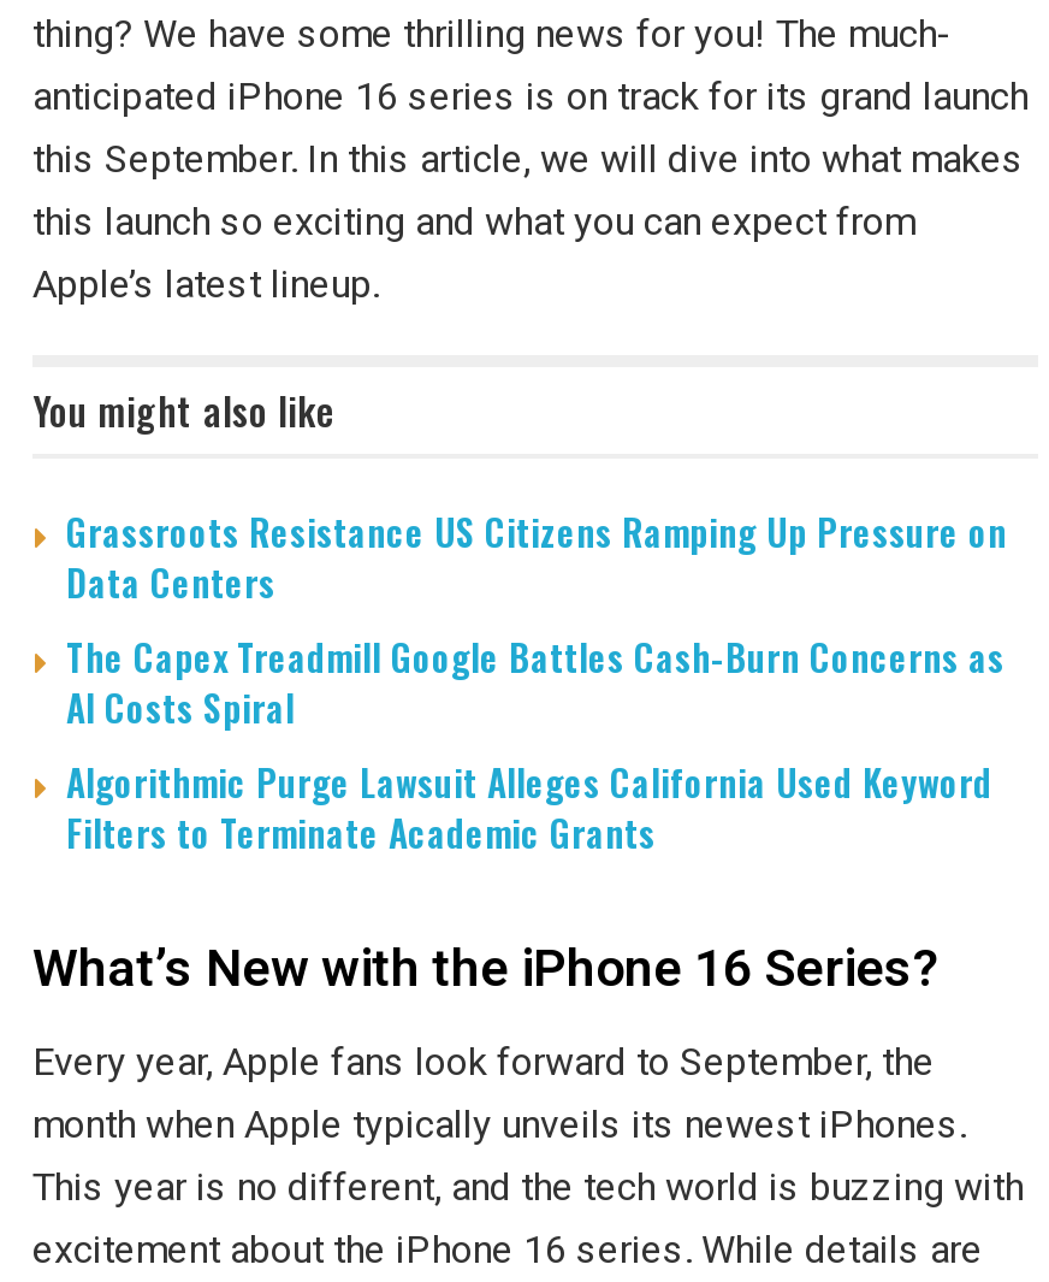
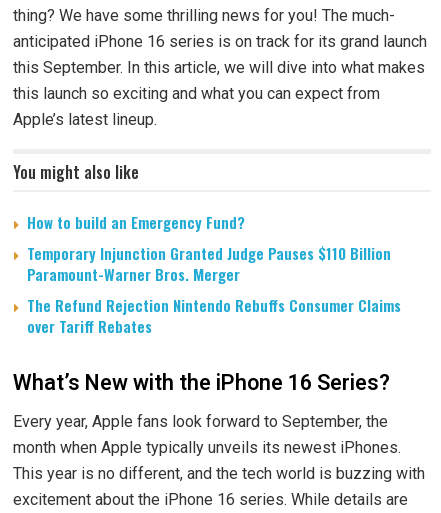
- Grassroots Resistance US Citizens Ramping Up Pressure on
- Data Centers
- The Capex Treadmill Google Battles Cash-Burn Concerns as
- AI Costs Spiral
- Algorithmic Purge Lawsuit Alleges California Used Keyword
- Filters to Terminate Academic Grants
+ How to build an Emergency Fund?
+ Temporary Injunction Granted Judge Pauses $110 Billion
+ Paramount-Warner Bros. Merger
+ The Refund Rejection Nintendo Rebuffs Consumer Claims
+ over Tariff Rebates
